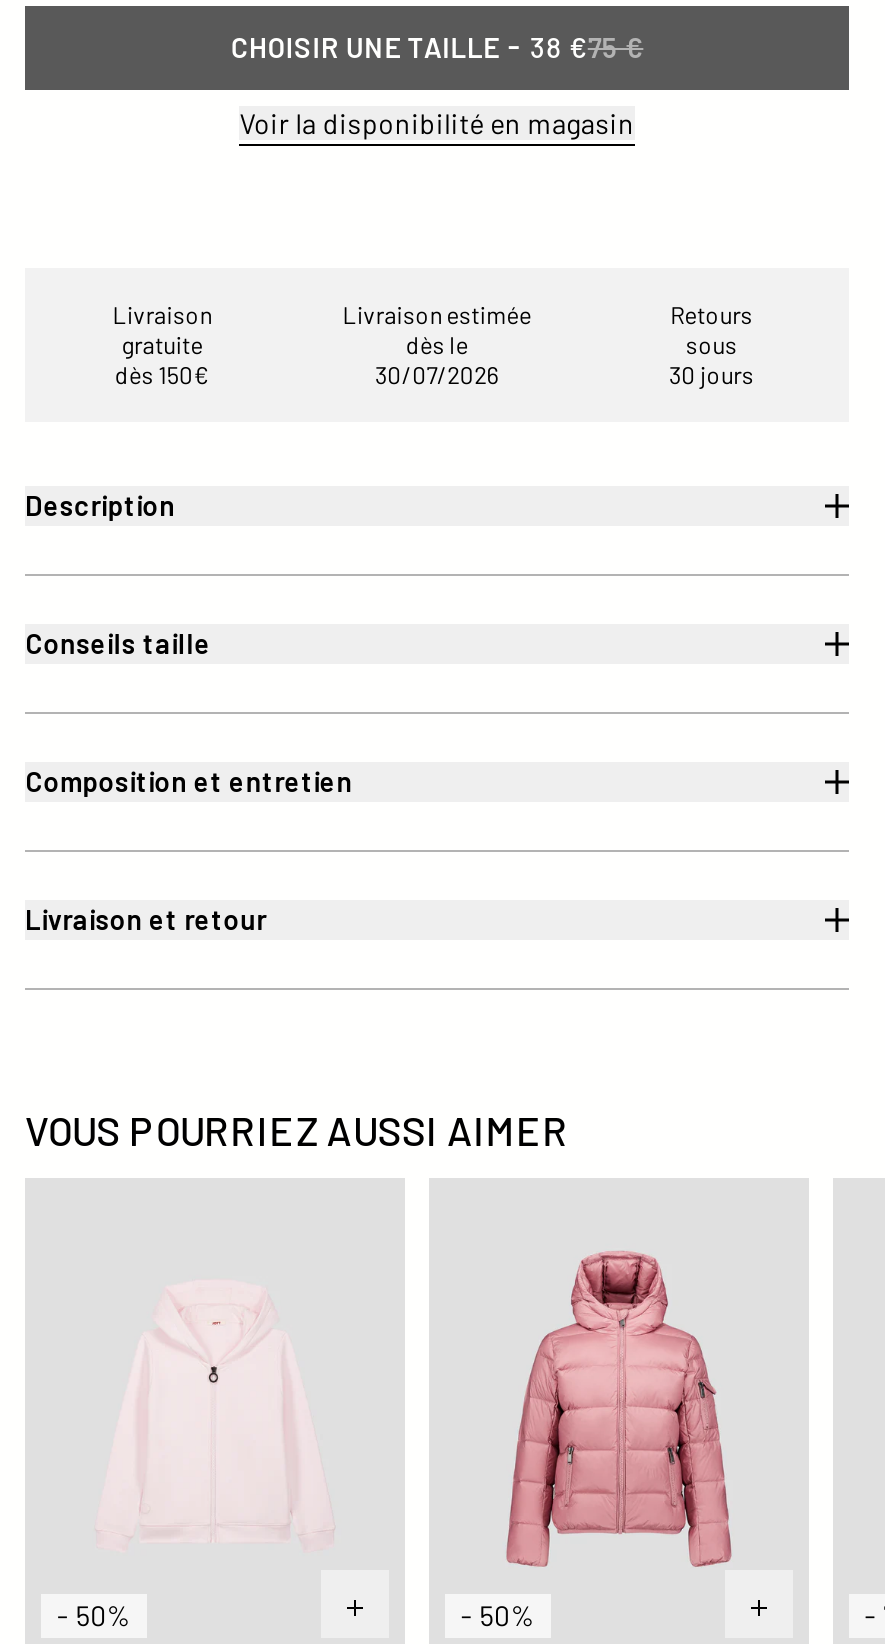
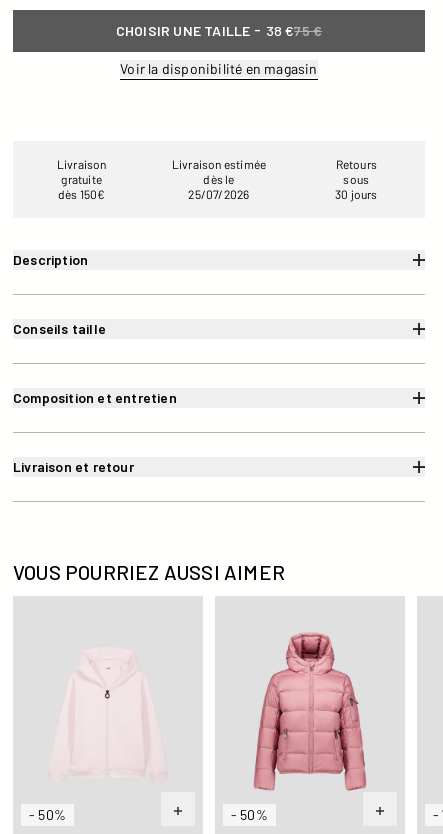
- 30/07/2026
+ 25/07/2026
